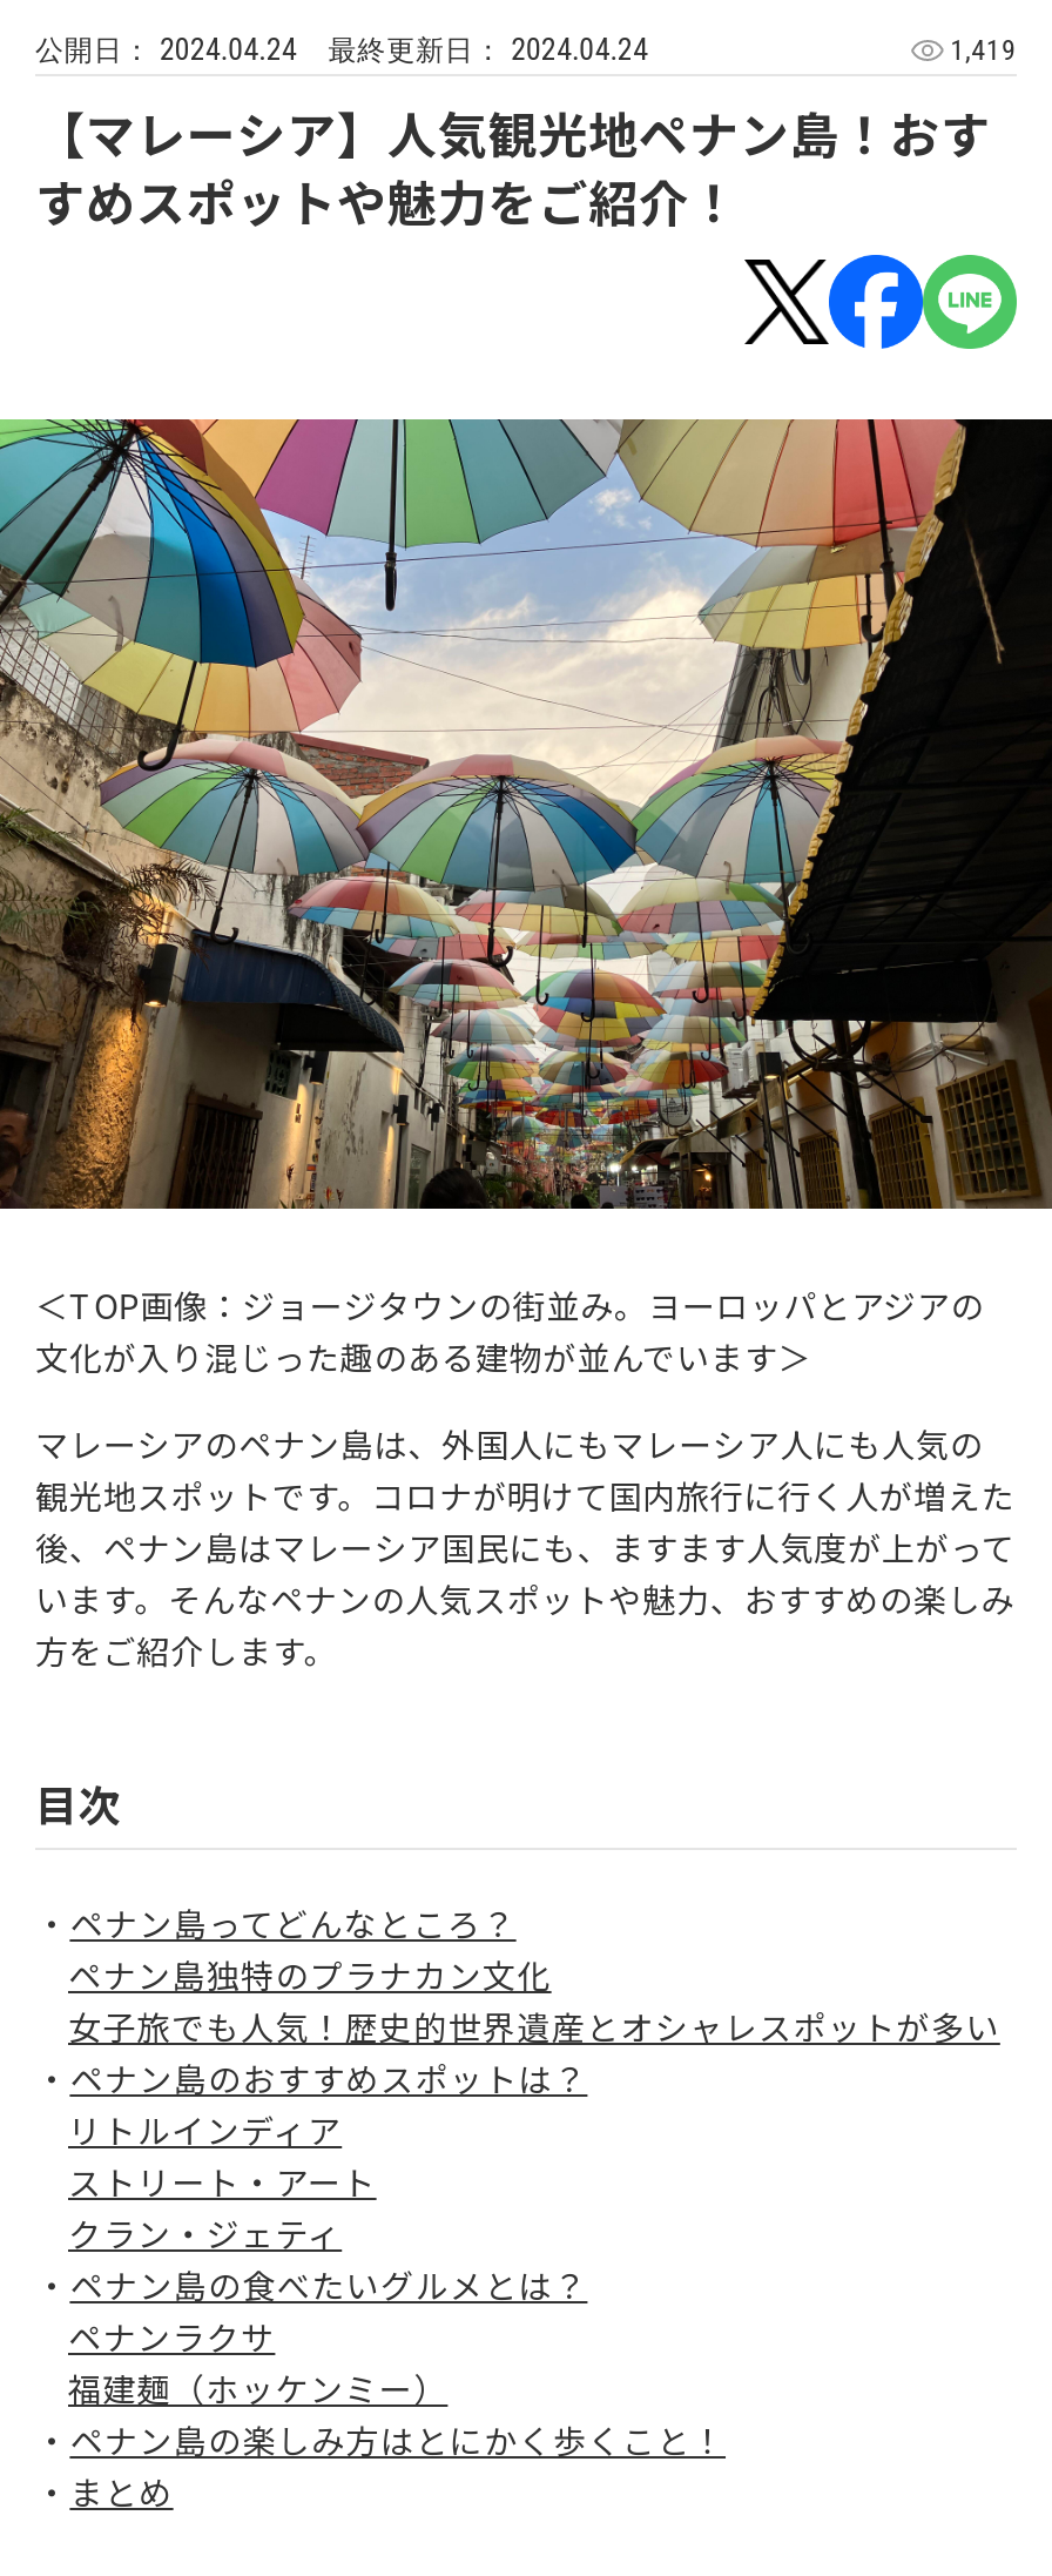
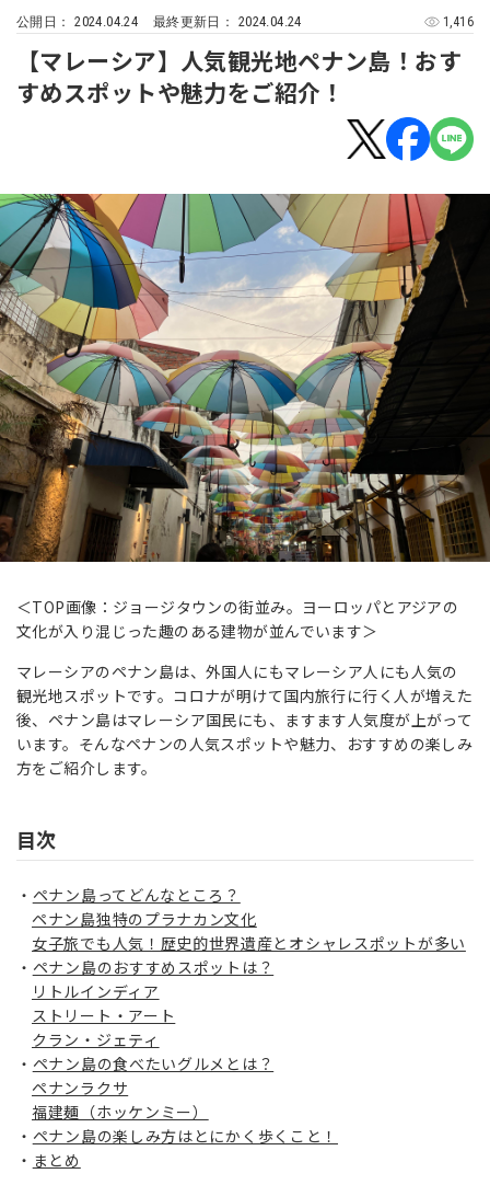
- 1,419
+ 1,416
